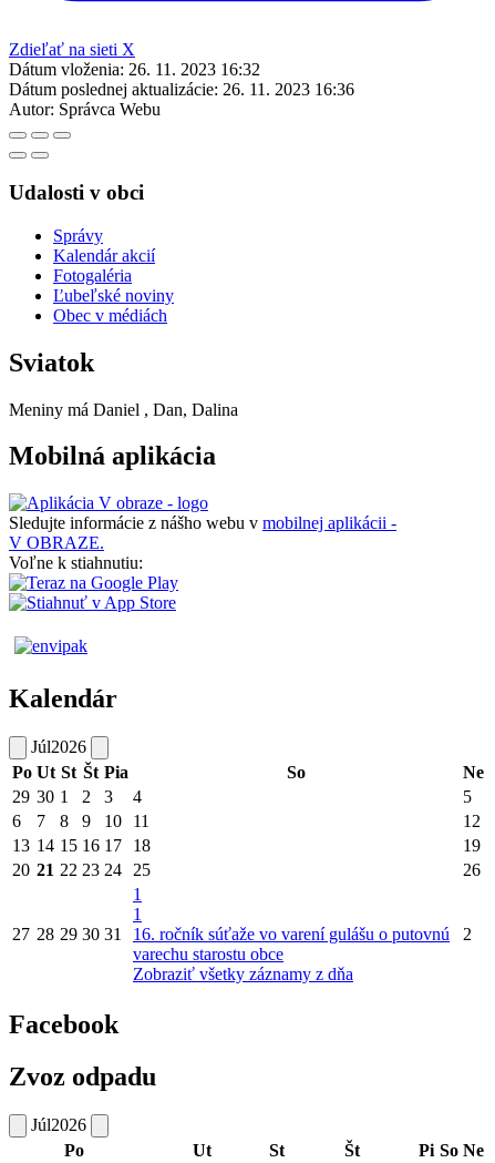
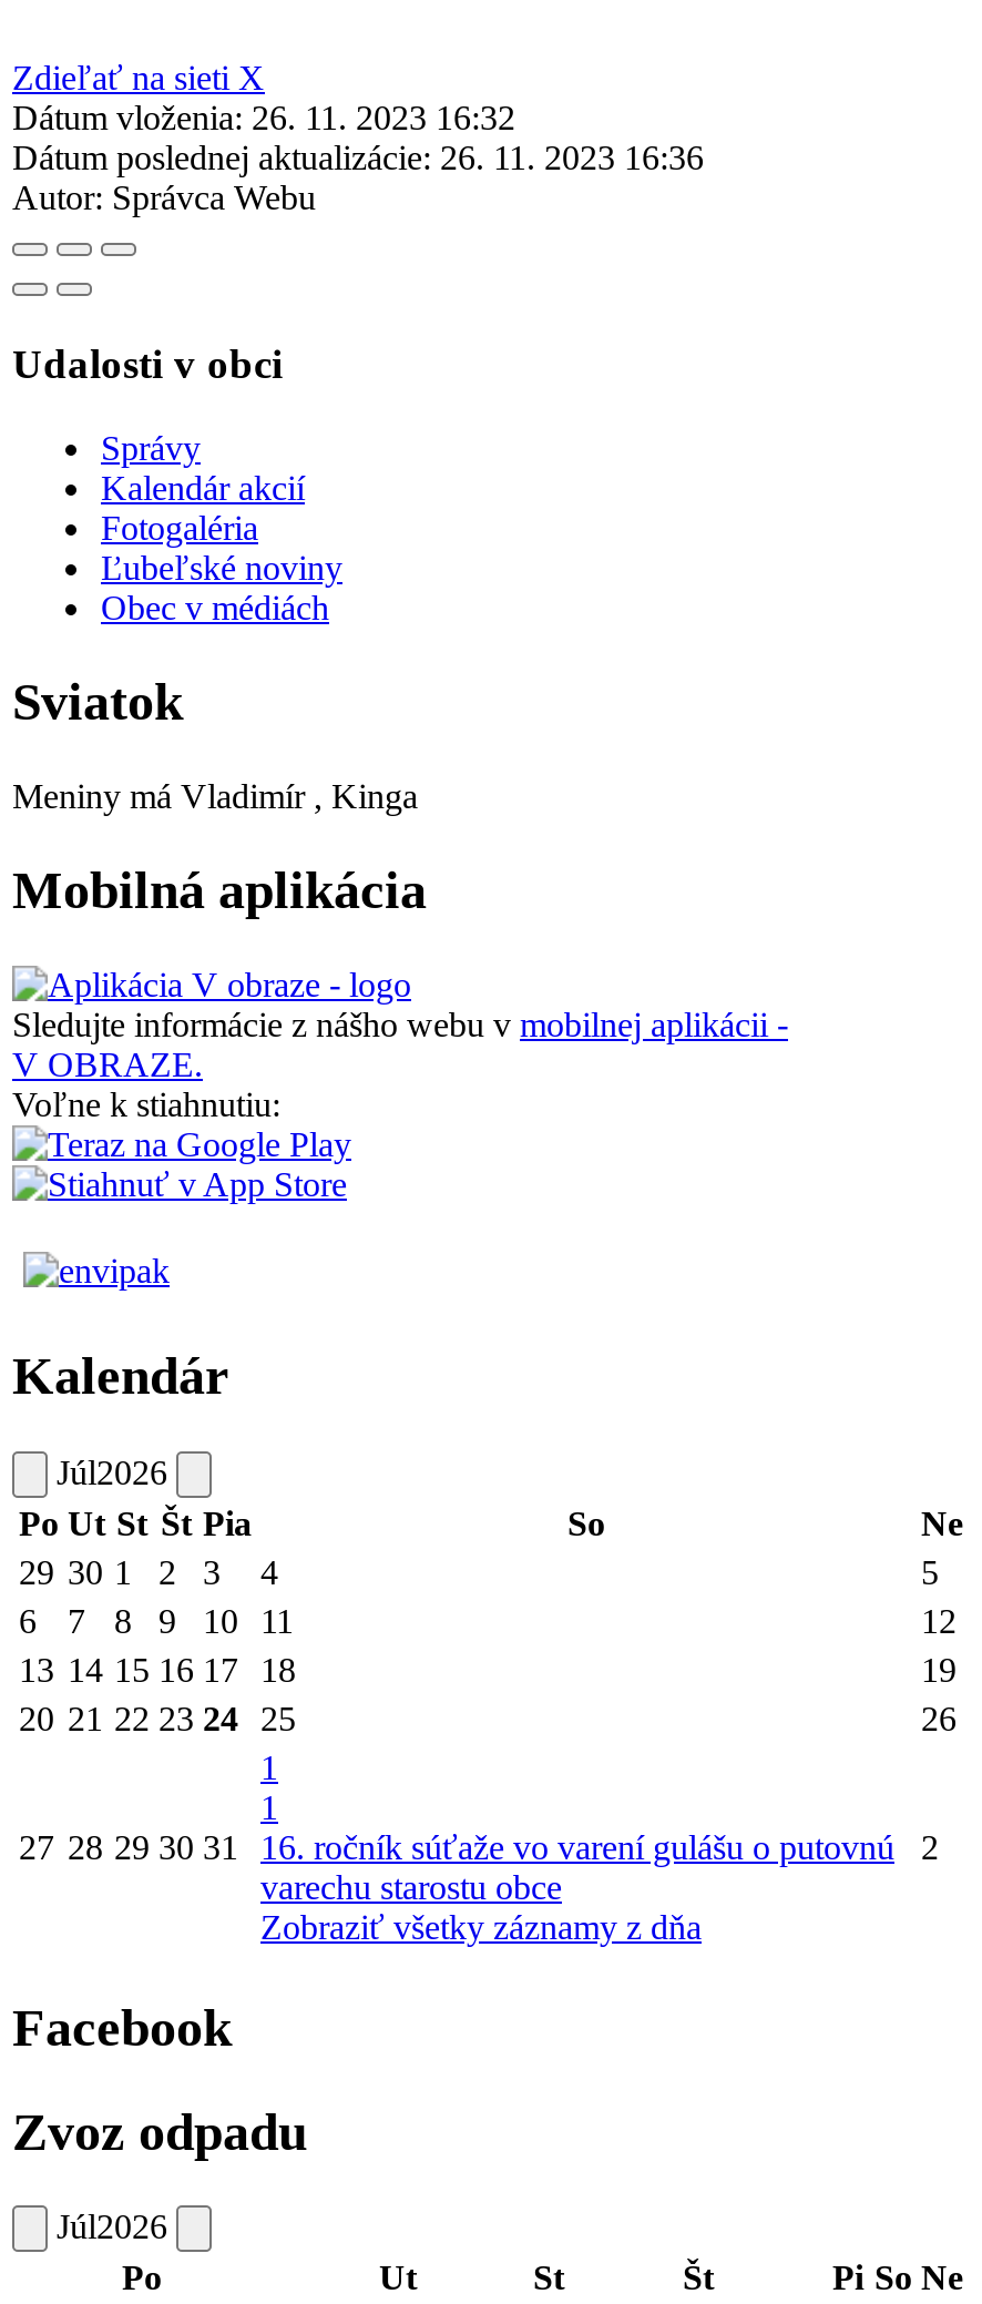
- Meniny má Daniel , Dan, Dalina
+ Meniny má Vladimír , Kinga
